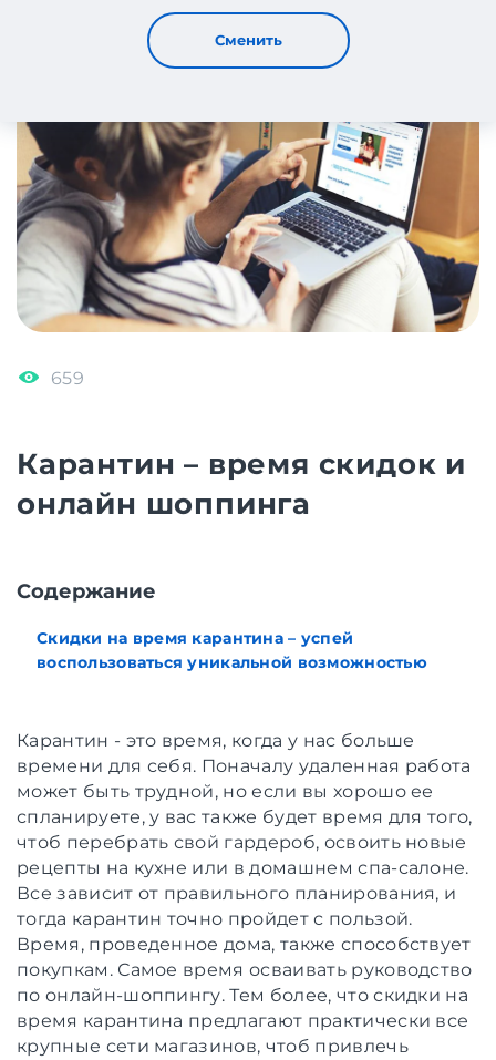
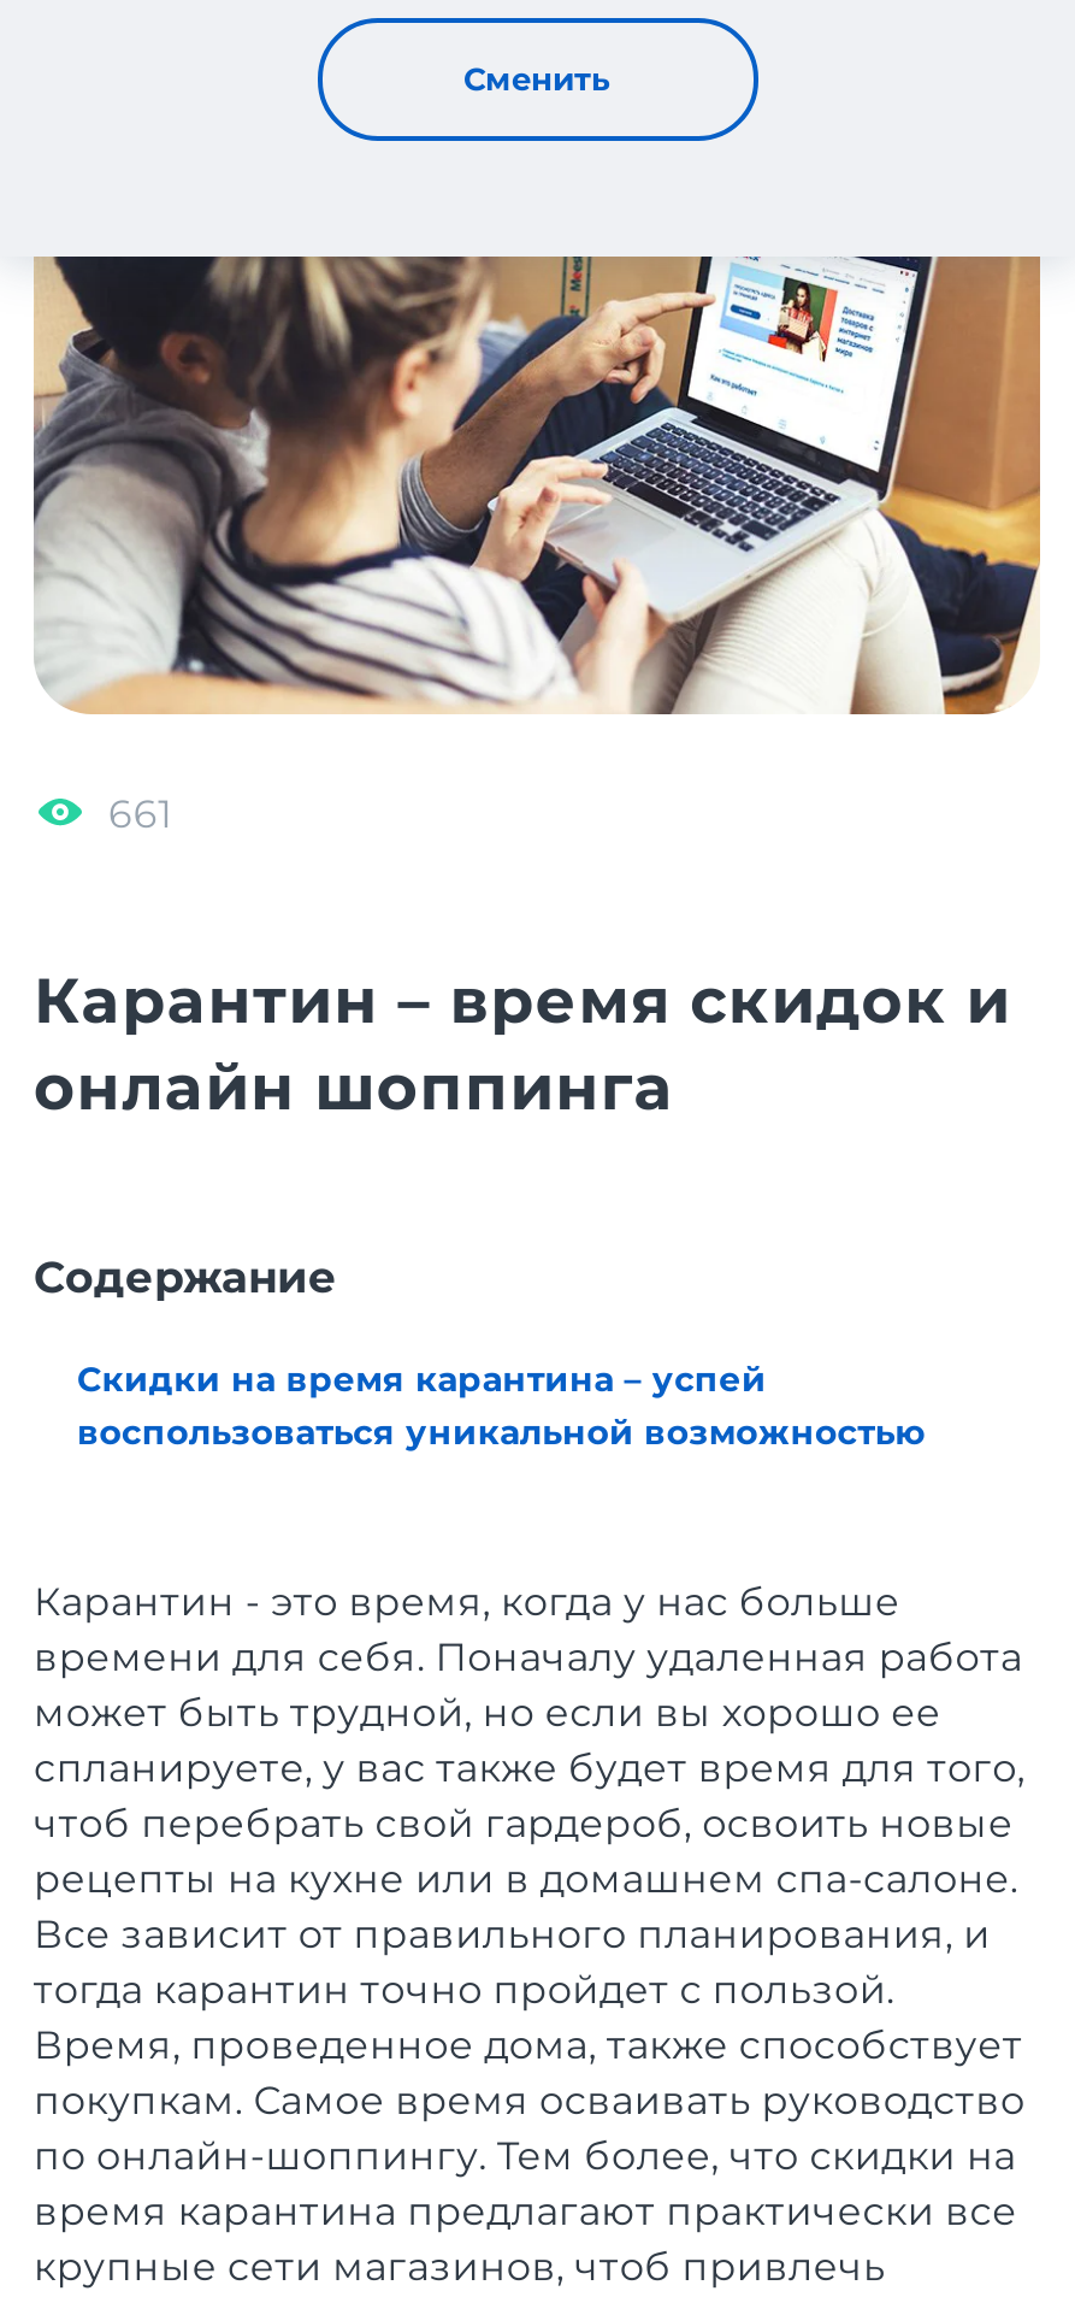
- 659
+ 661
